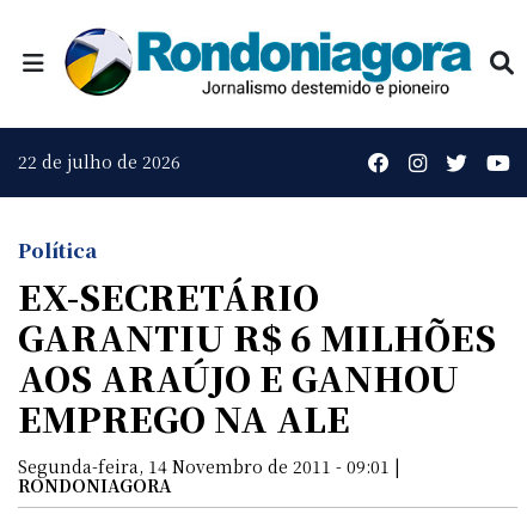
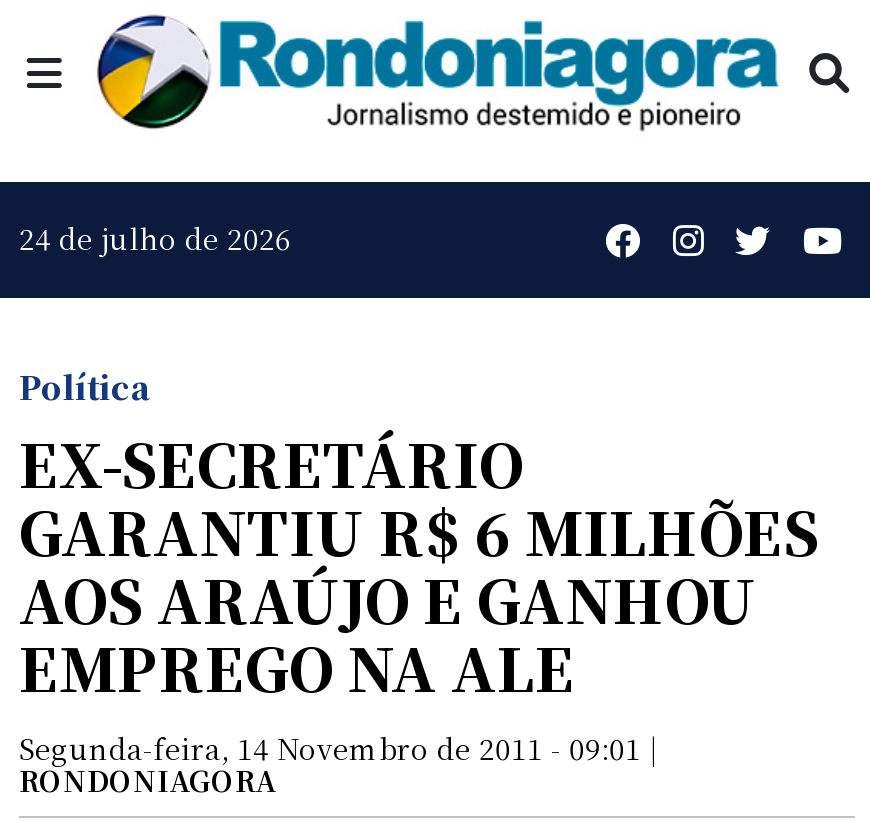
- 22 de julho de 2026
+ 24 de julho de 2026
